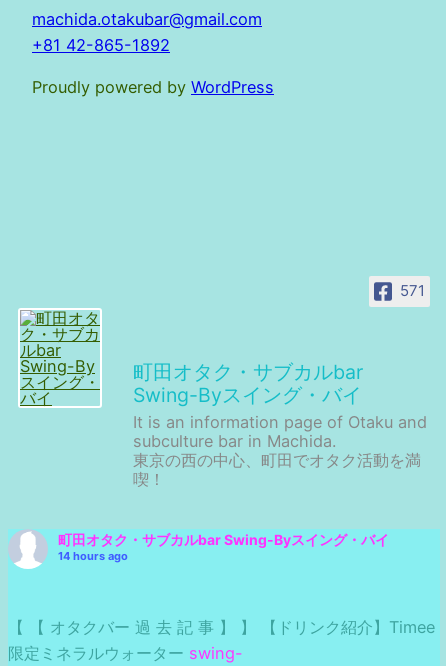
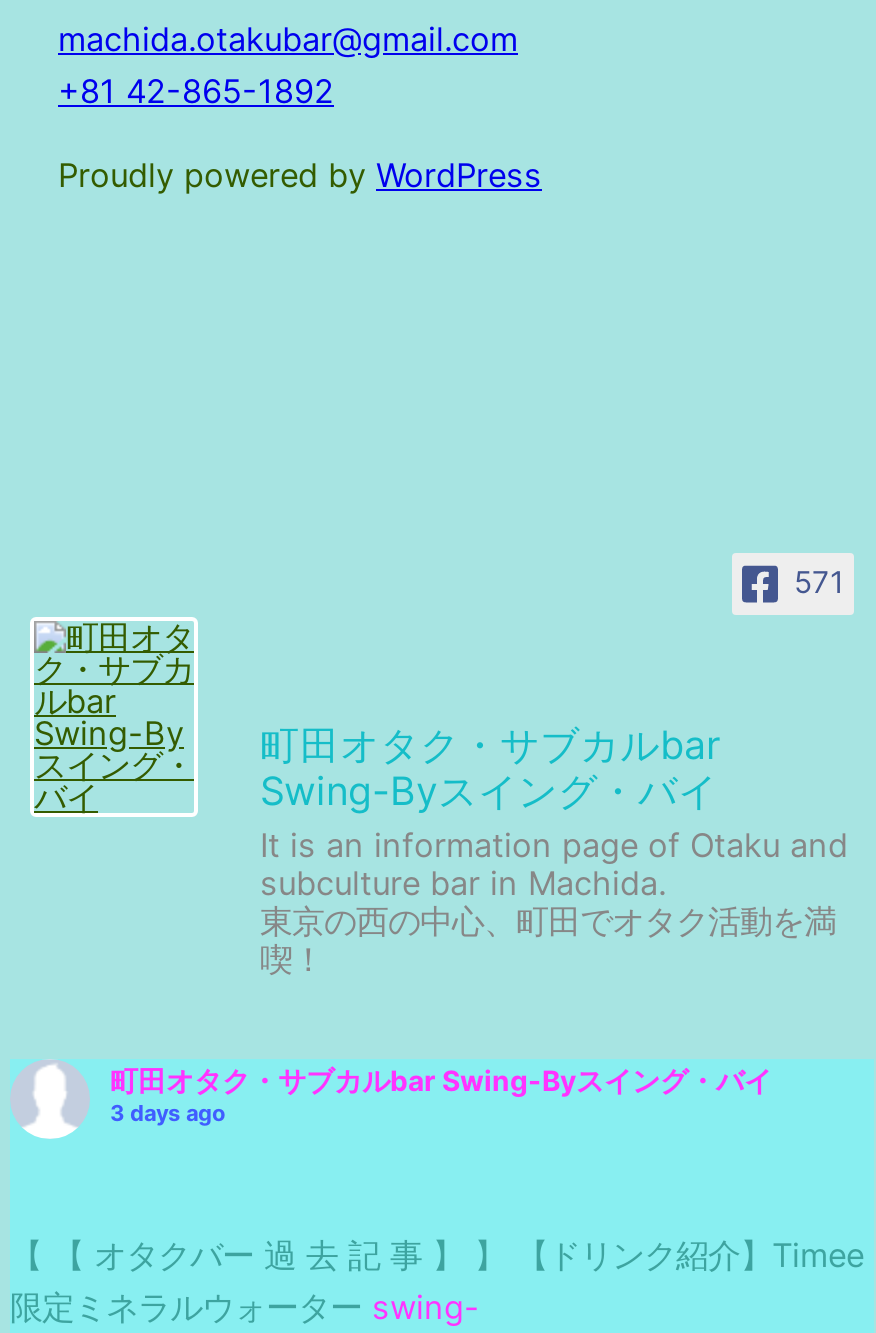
- 14 hours ago
+ 3 days ago
